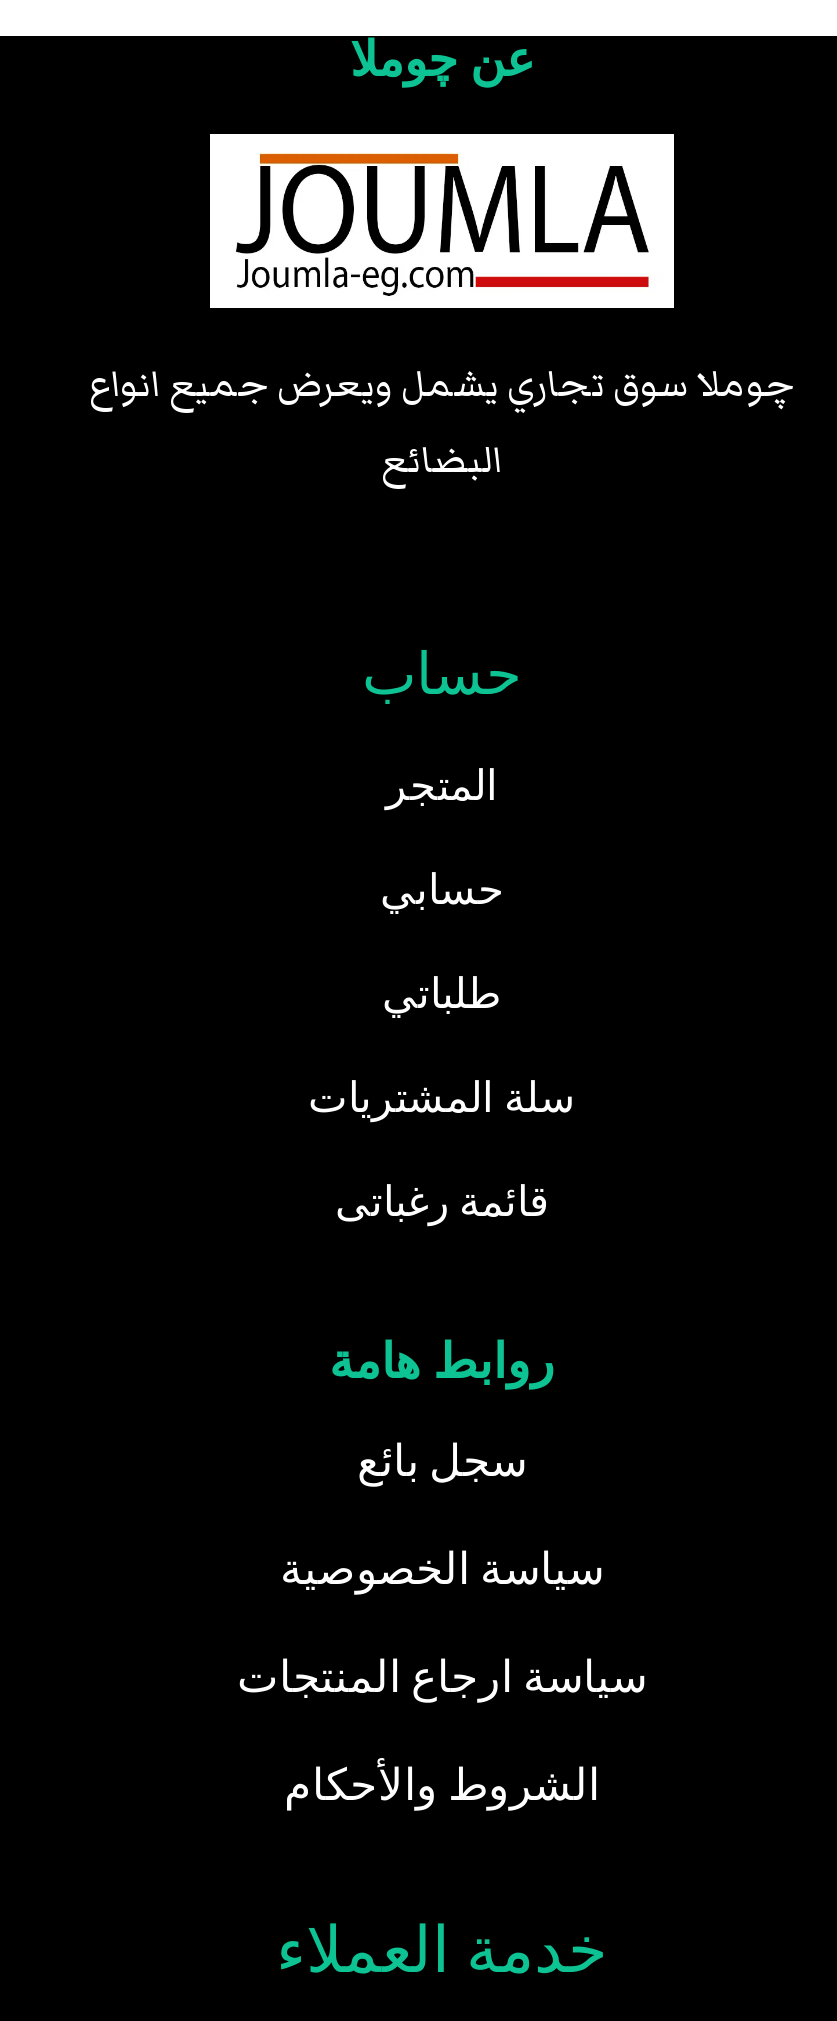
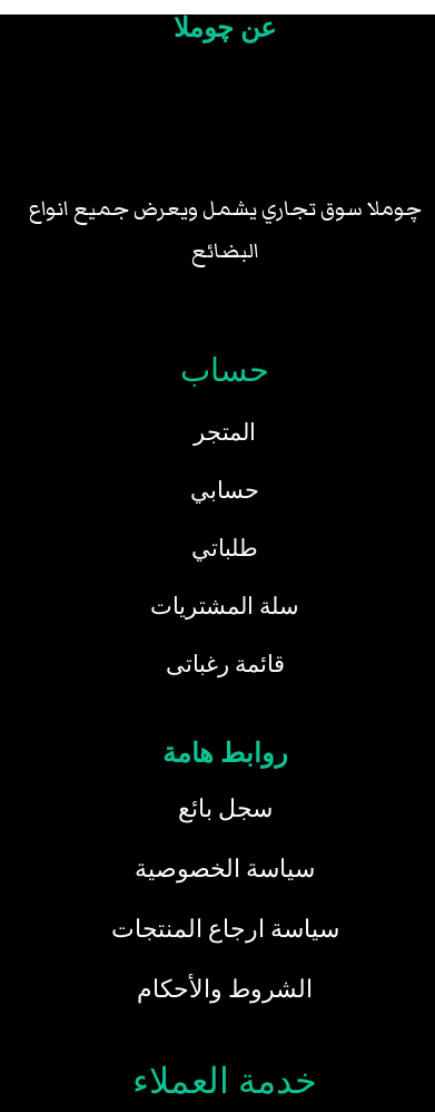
- [image]
